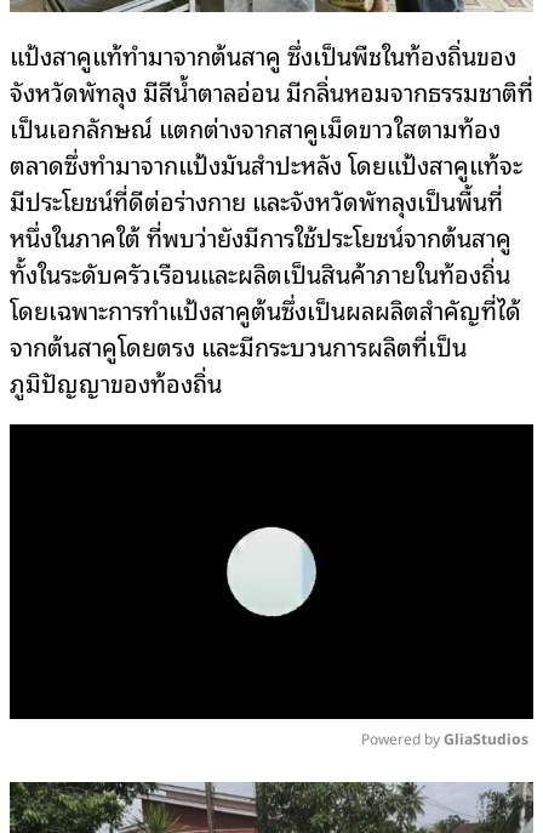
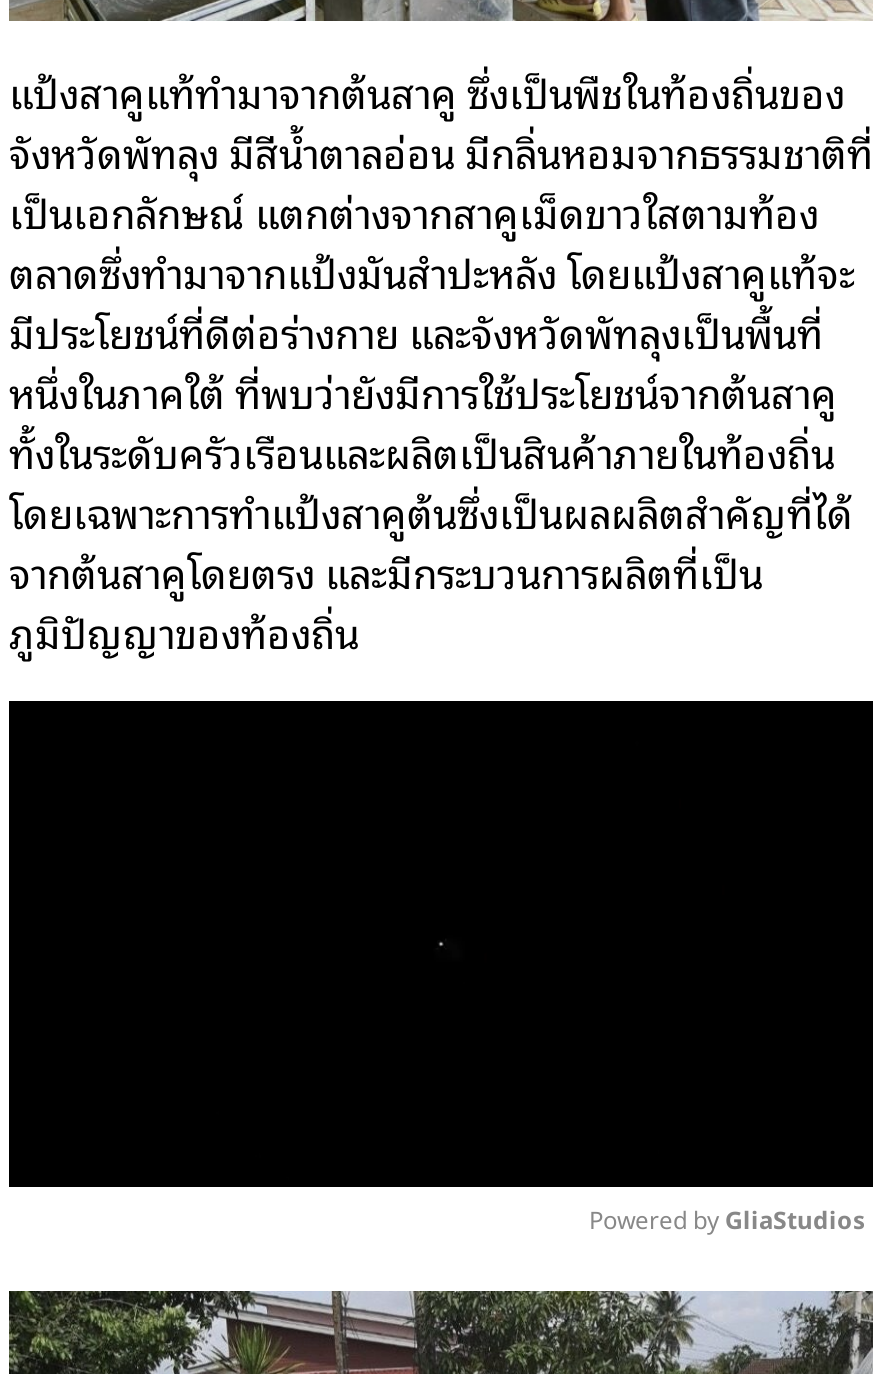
- [image]
